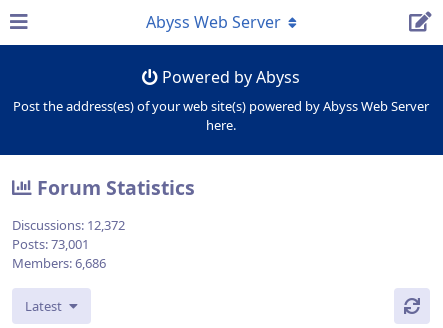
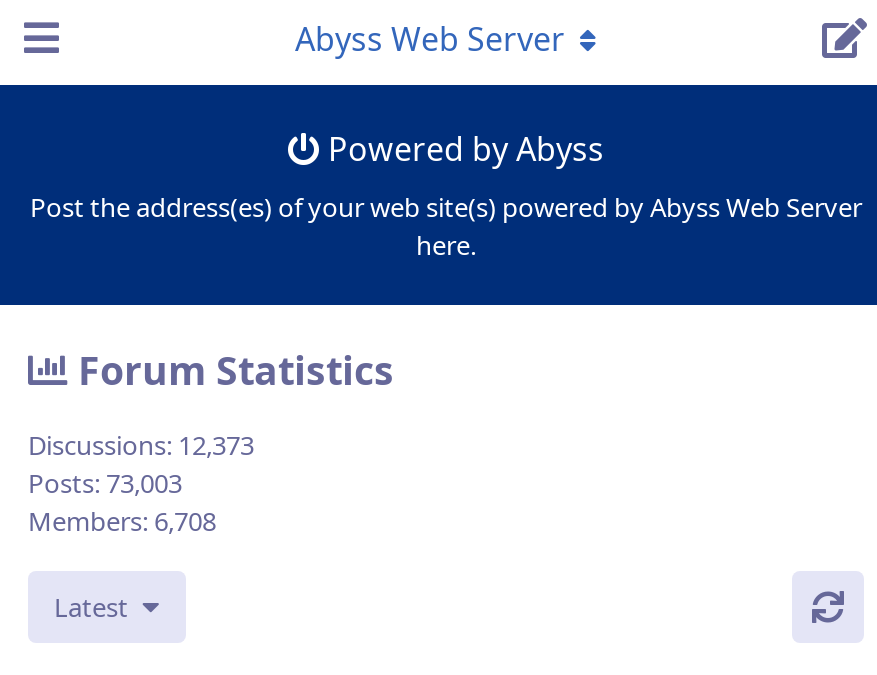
- Discussions: 12,372
+ Discussions: 12,373

- Posts: 73,001
+ Posts: 73,003

- Members: 6,686
+ Members: 6,708
